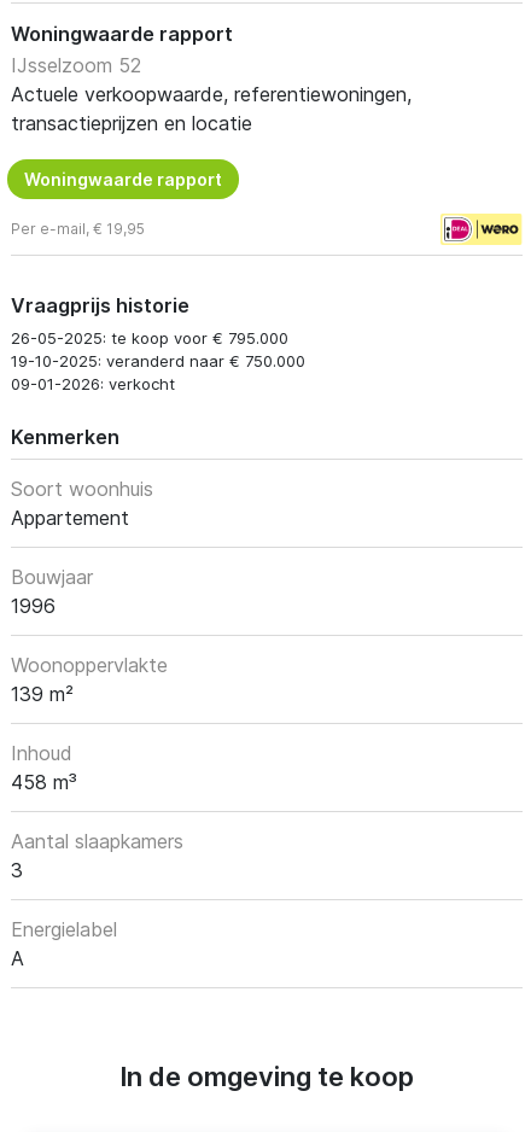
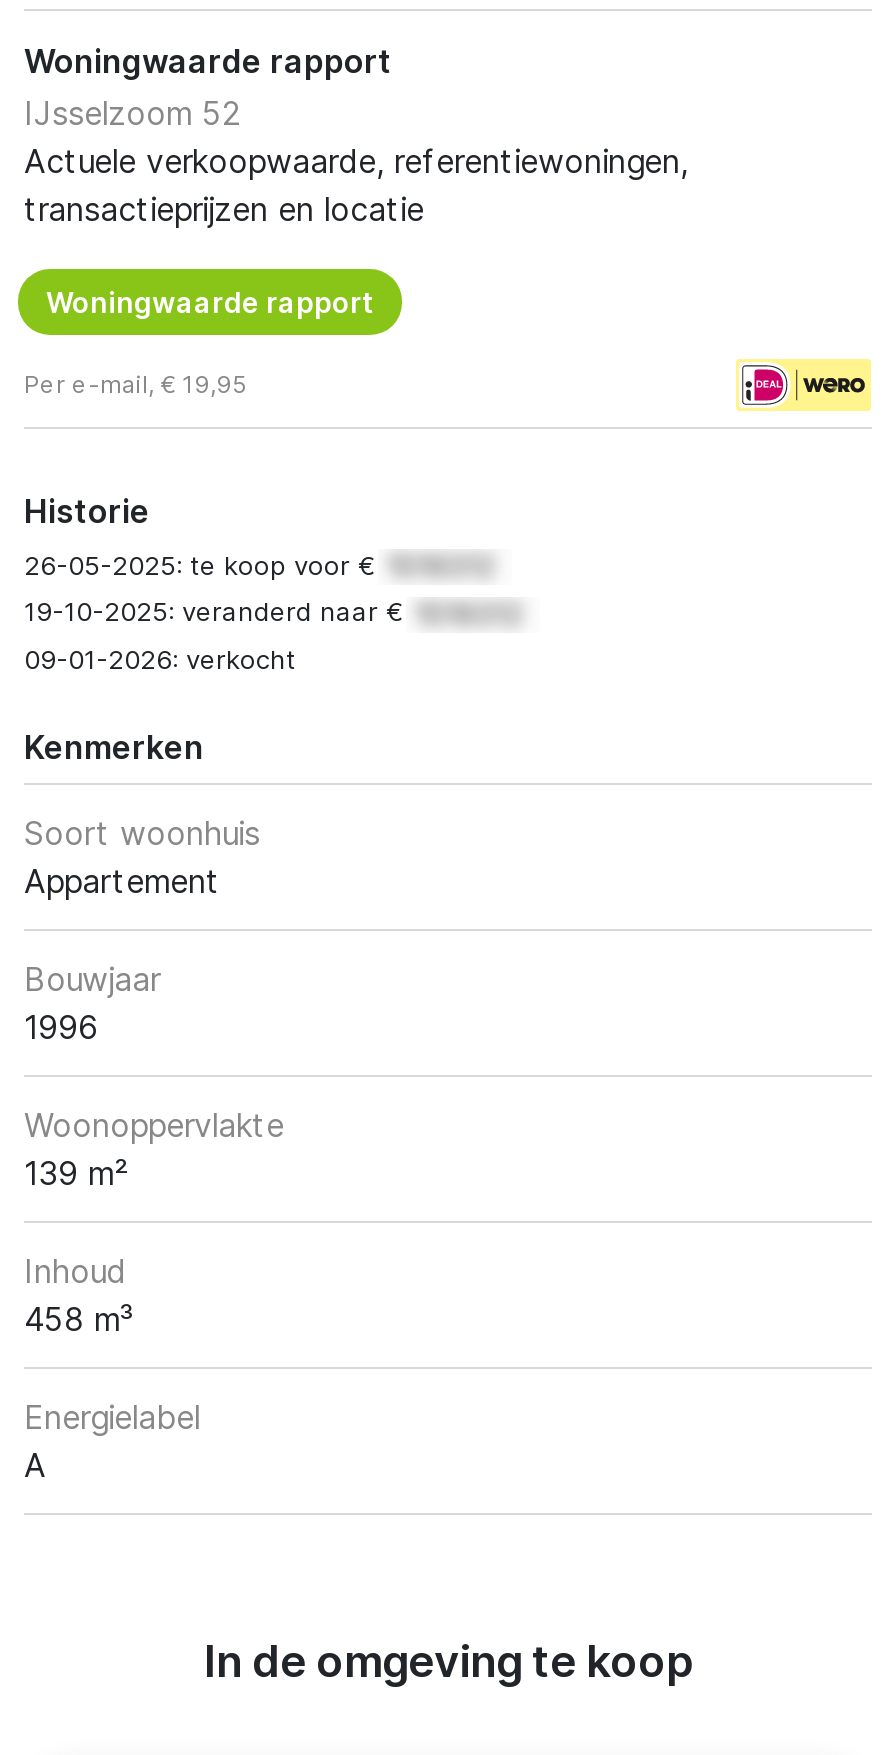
- Vraagprijs historie
- 26-05-2025: te koop voor € 795.000
- 19-10-2025: veranderd naar € 750.000
+ Historie
+ 26-05-2025: te koop voor €
+ 19-10-2025: veranderd naar €

- Aantal slaapkamers
- 3
